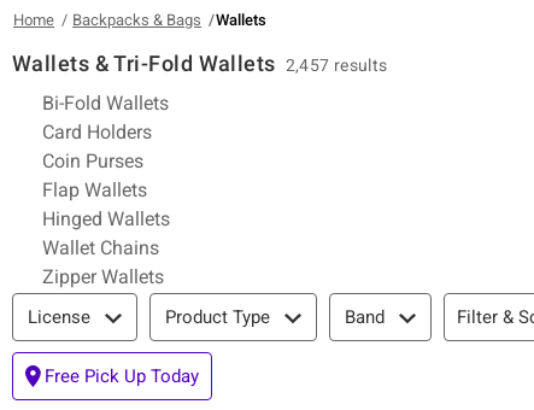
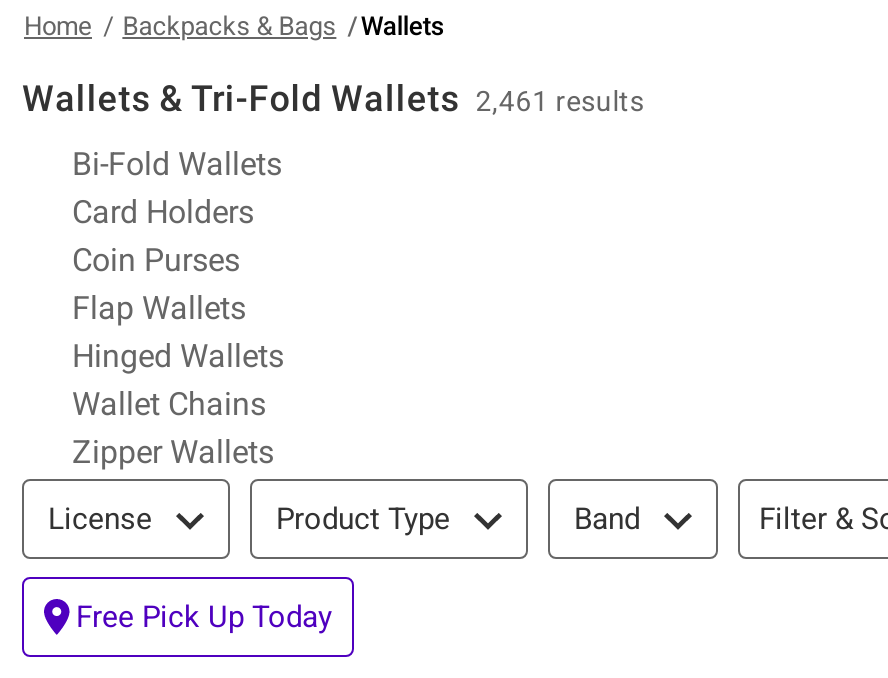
- Wallets & Tri-Fold Wallets 2,457 results
+ Wallets & Tri-Fold Wallets 2,461 results
